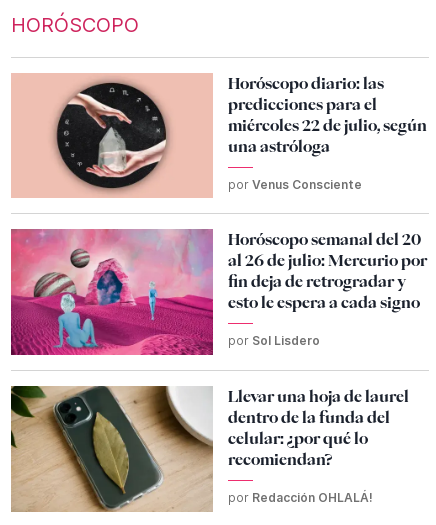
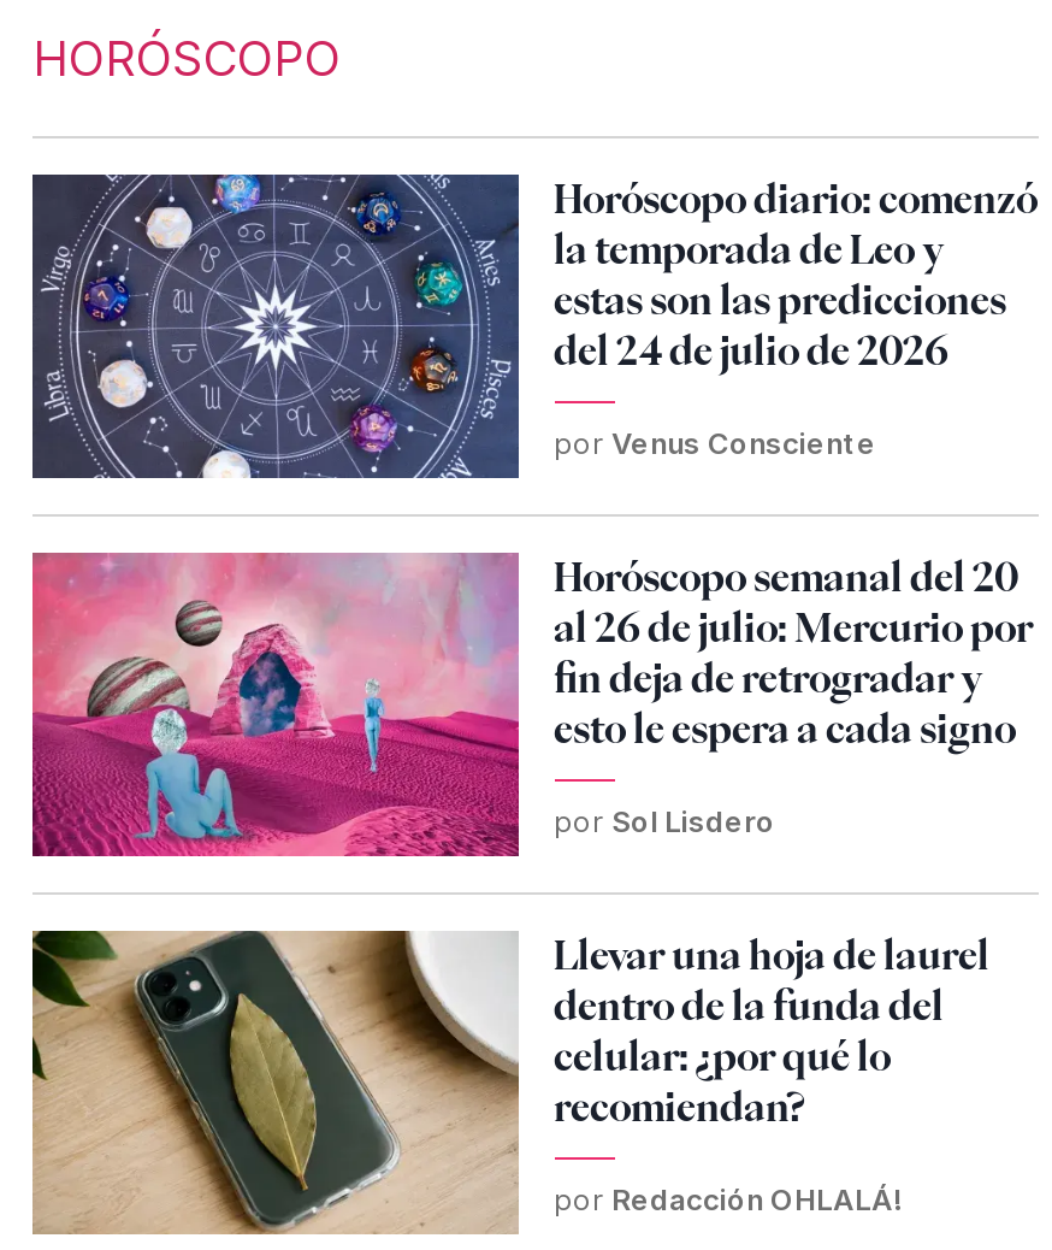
- [image]
- Horóscopo diario: las
- predicciones para el
- miércoles 22 de julio, según
- una astróloga
+ [image]
+ Horóscopo diario: comenzó
+ la temporada de Leo y
+ estas son las predicciones
+ del 24 de julio de 2026
